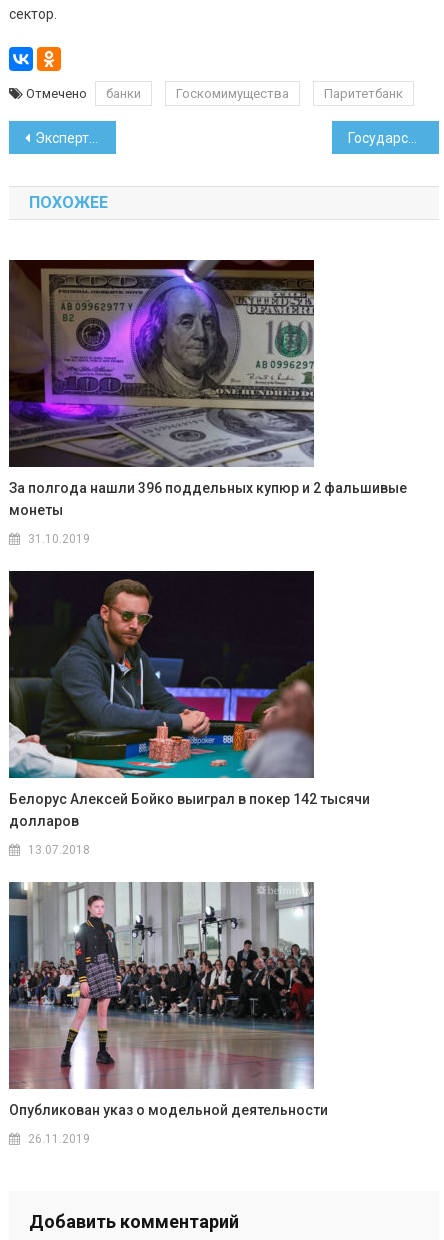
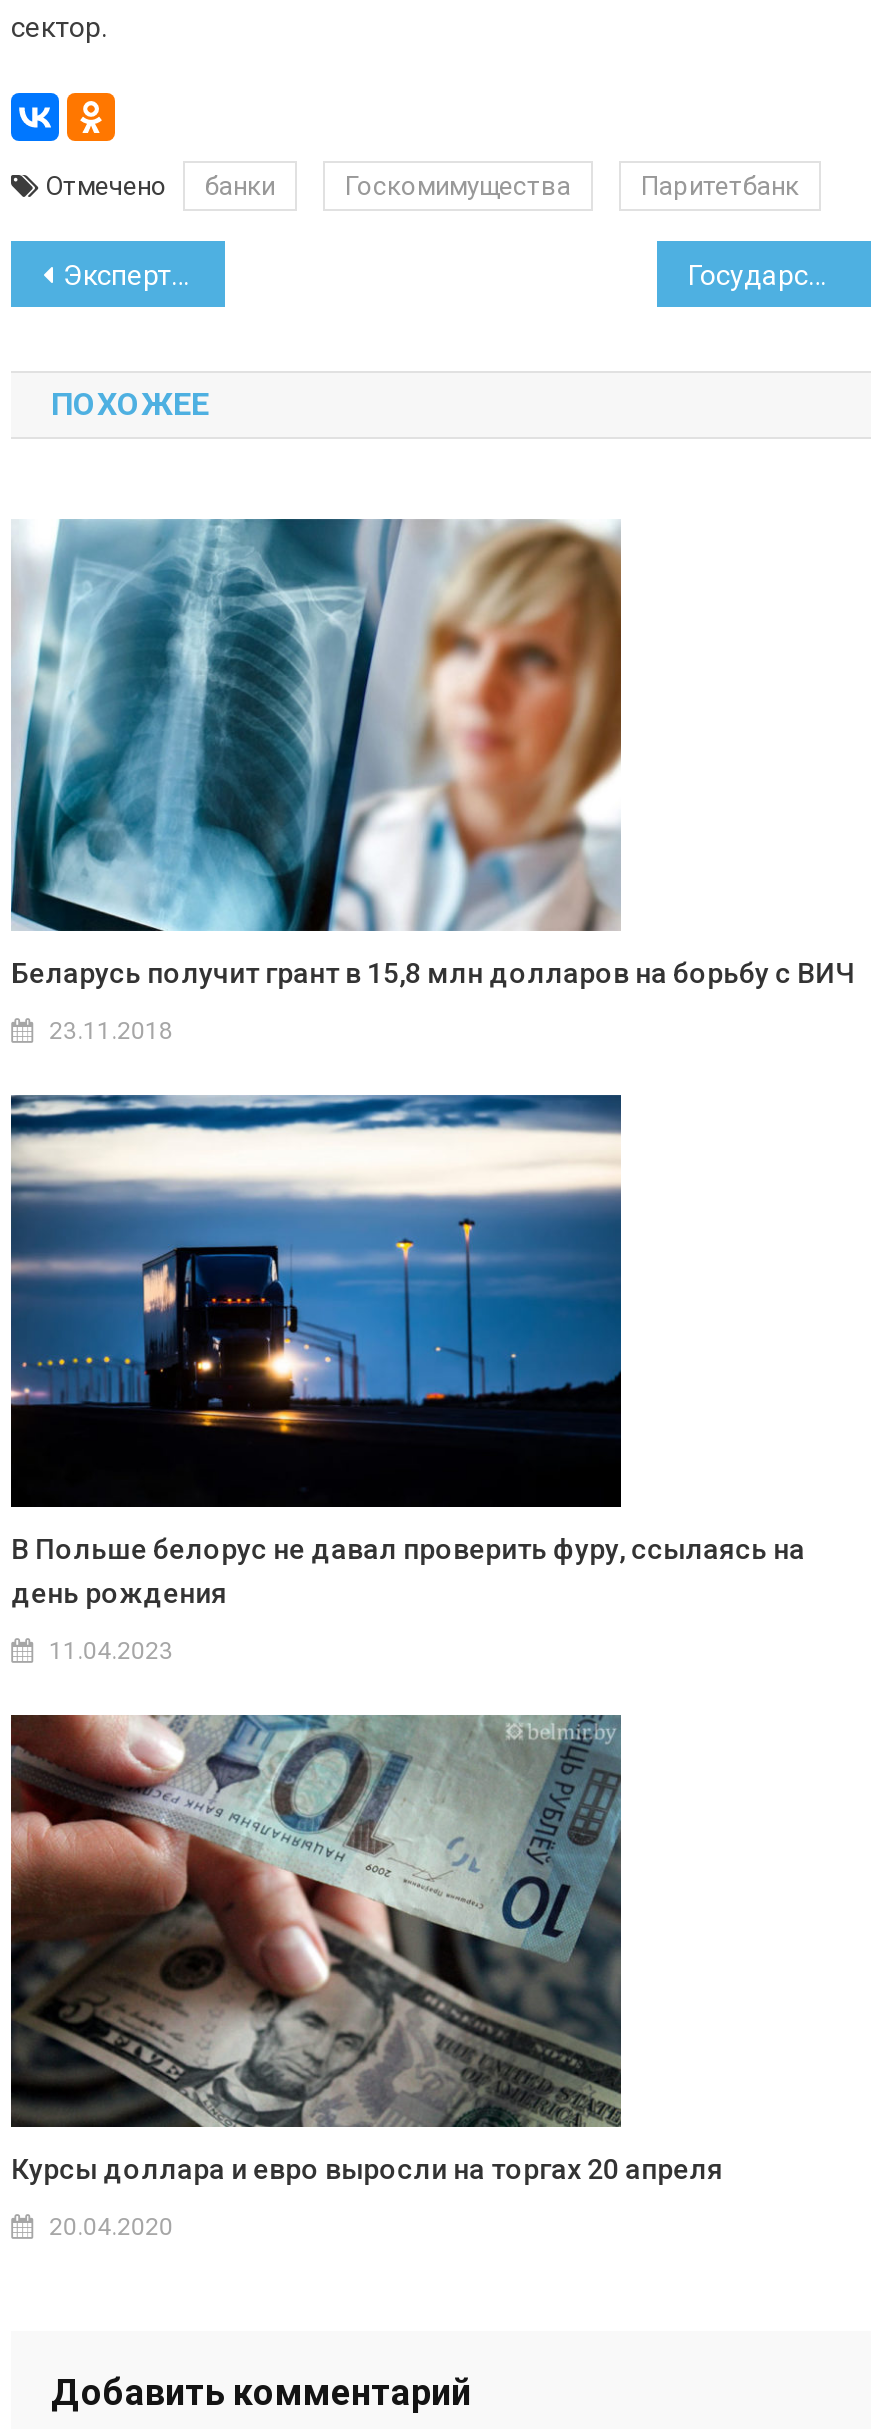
- [image]
- За полгода нашли 396 поддельных купюр и 2 фальшивые
- монеты
+ [image]
+ Беларусь получит грант в 15,8 млн долларов на борьбу с ВИЧ

- 31.10.2019
+ 23.11.2018

- [image]
- Белорус Алексей Бойко выиграл в покер 142 тысячи
- долларов
+ [image]
+ В Польше белорус не давал проверить фуру, ссылаясь на
+ день рождения

- 13.07.2018
+ 11.04.2023

- [image]
- Опубликован указ о модельной деятельности
+ [image]
+ Курсы доллара и евро выросли на торгах 20 апреля

- 26.11.2019
+ 20.04.2020
